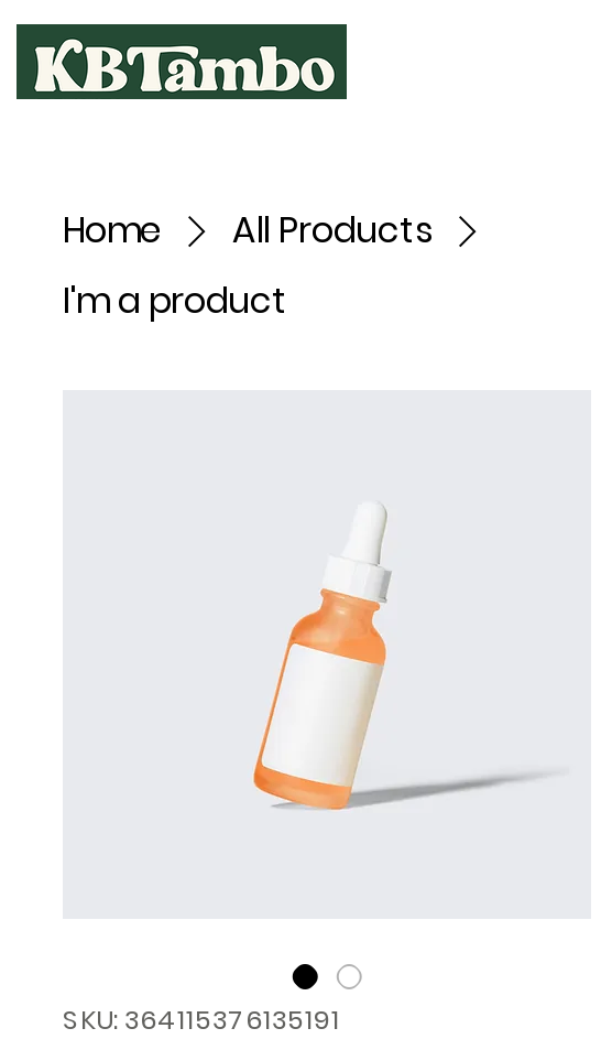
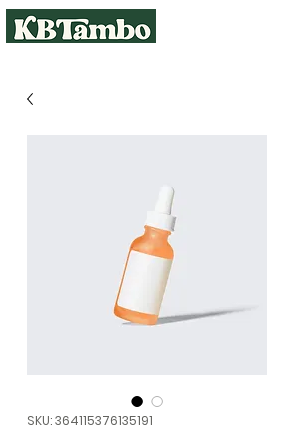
- Home
- All Products
- I'm a product
